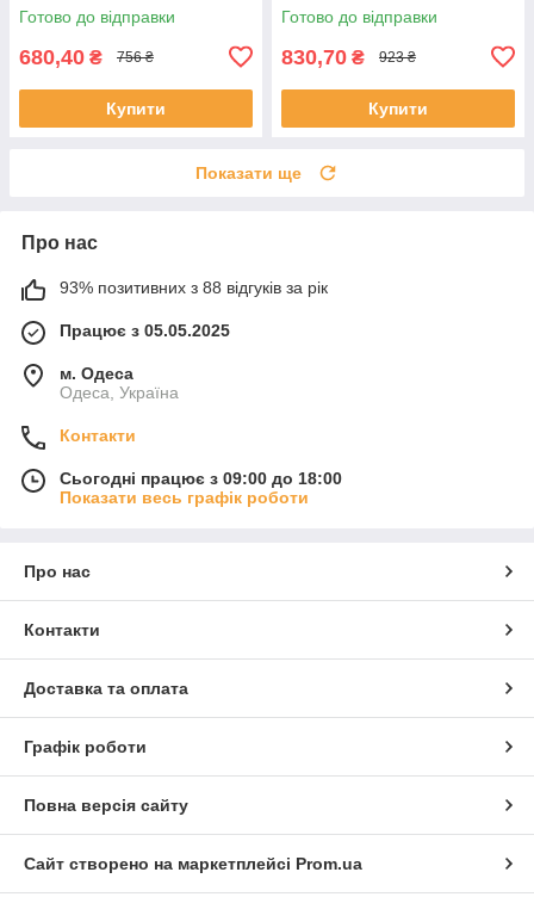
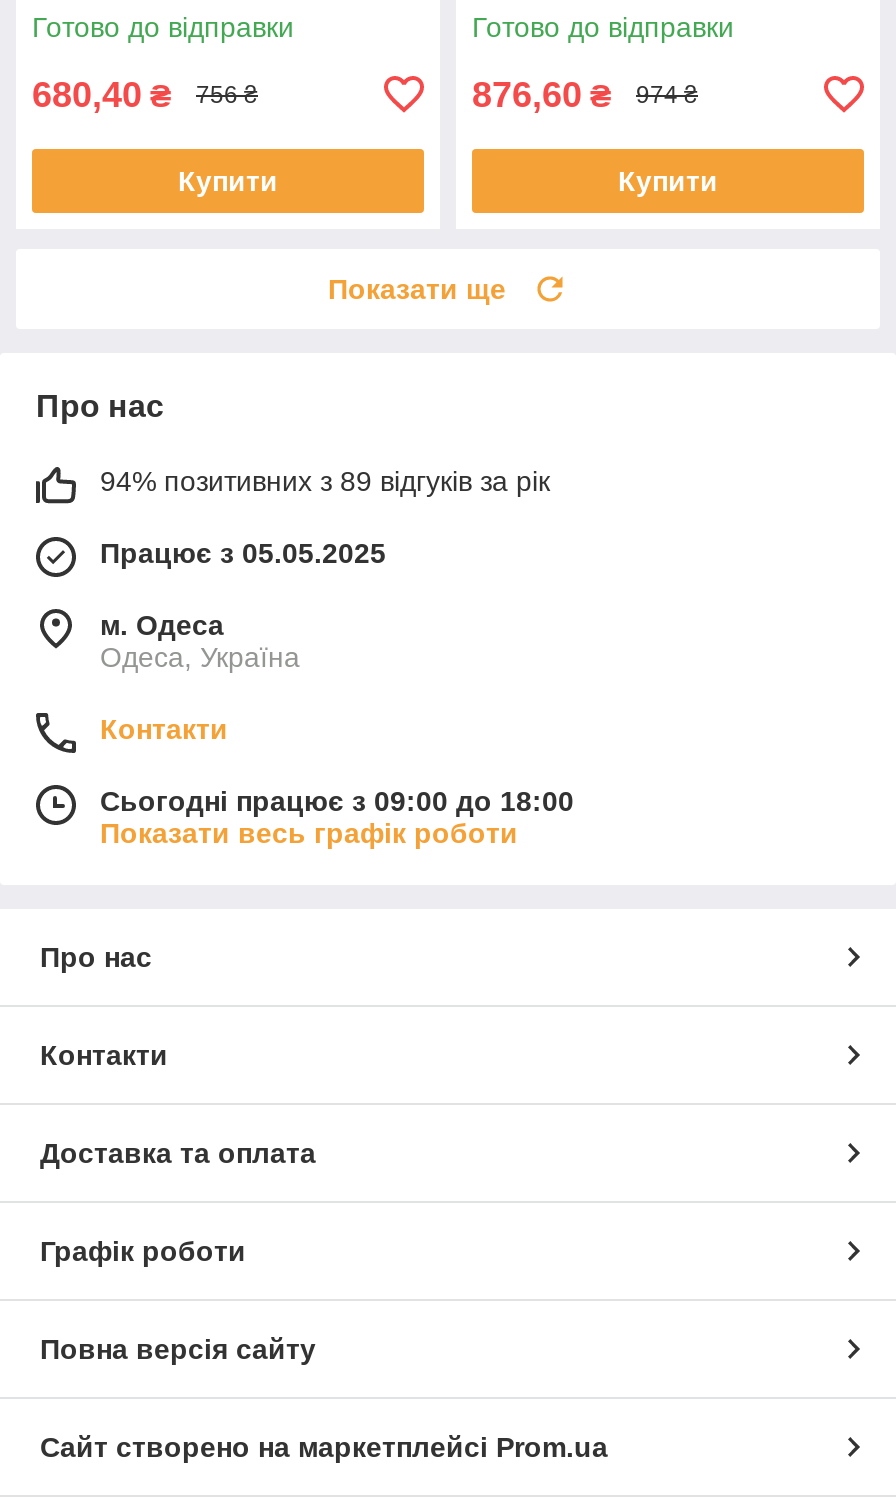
- 830,70 ₴
+ 876,60 ₴

- 923 ₴
+ 974 ₴

- 93% позитивних з 88 відгуків за рік
+ 94% позитивних з 89 відгуків за рік
